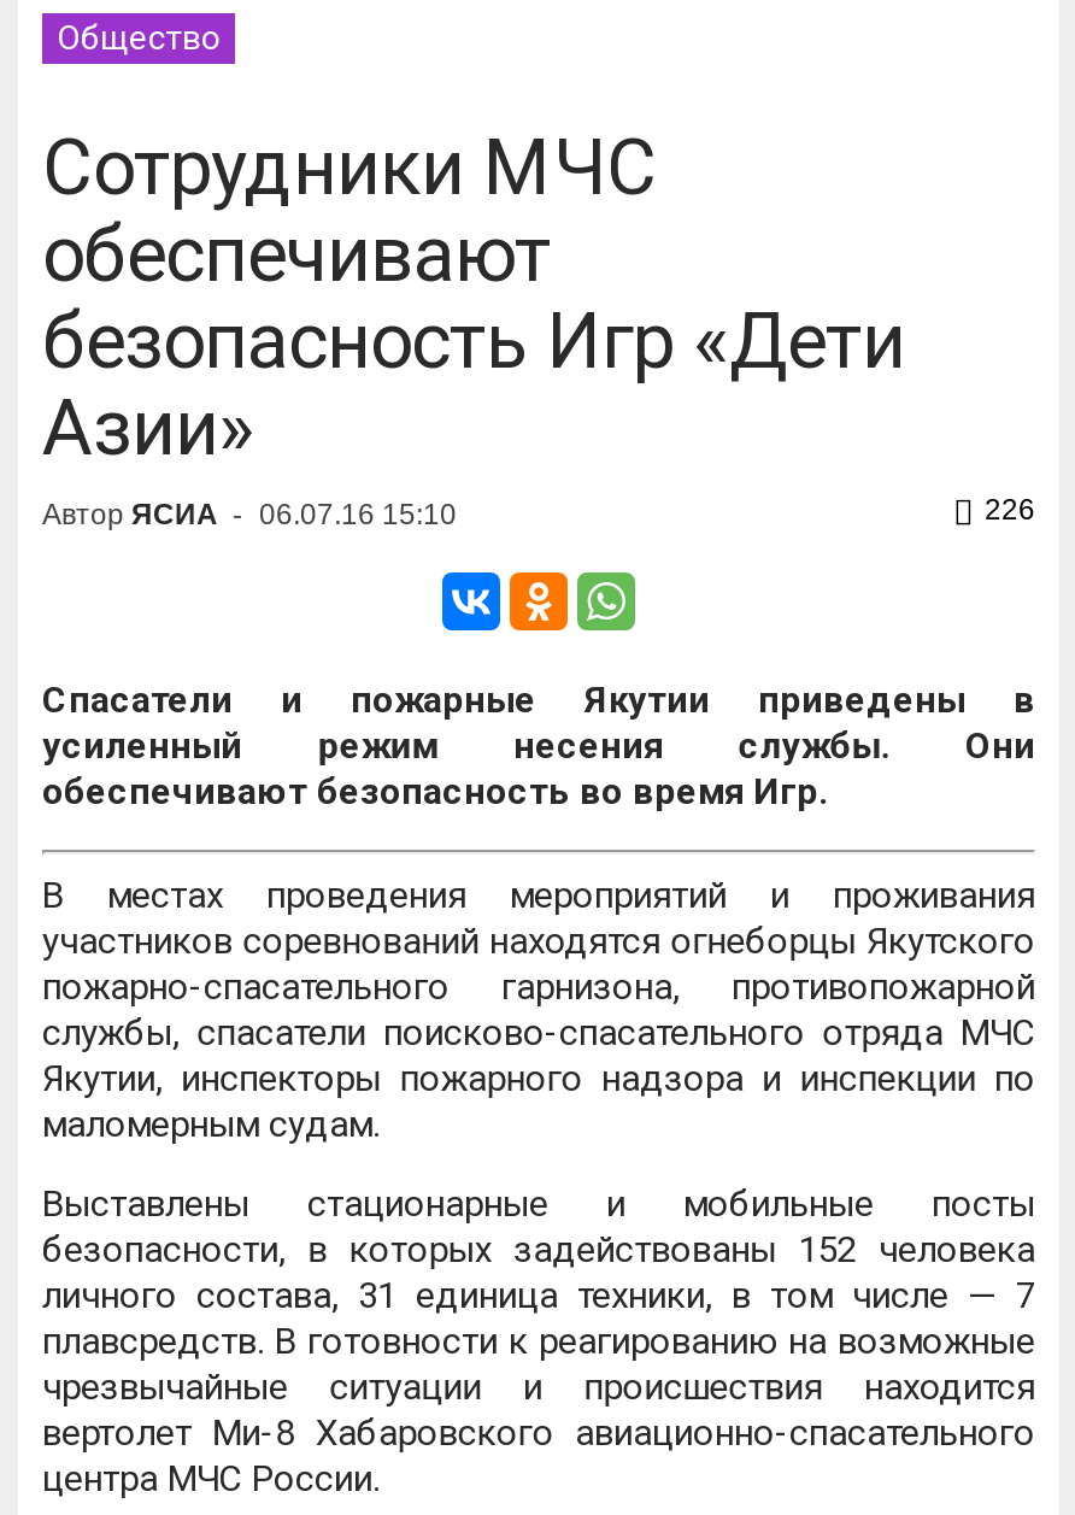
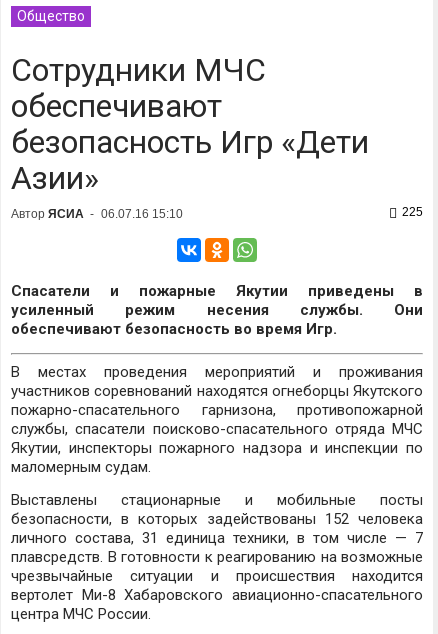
- 226
+ 225
